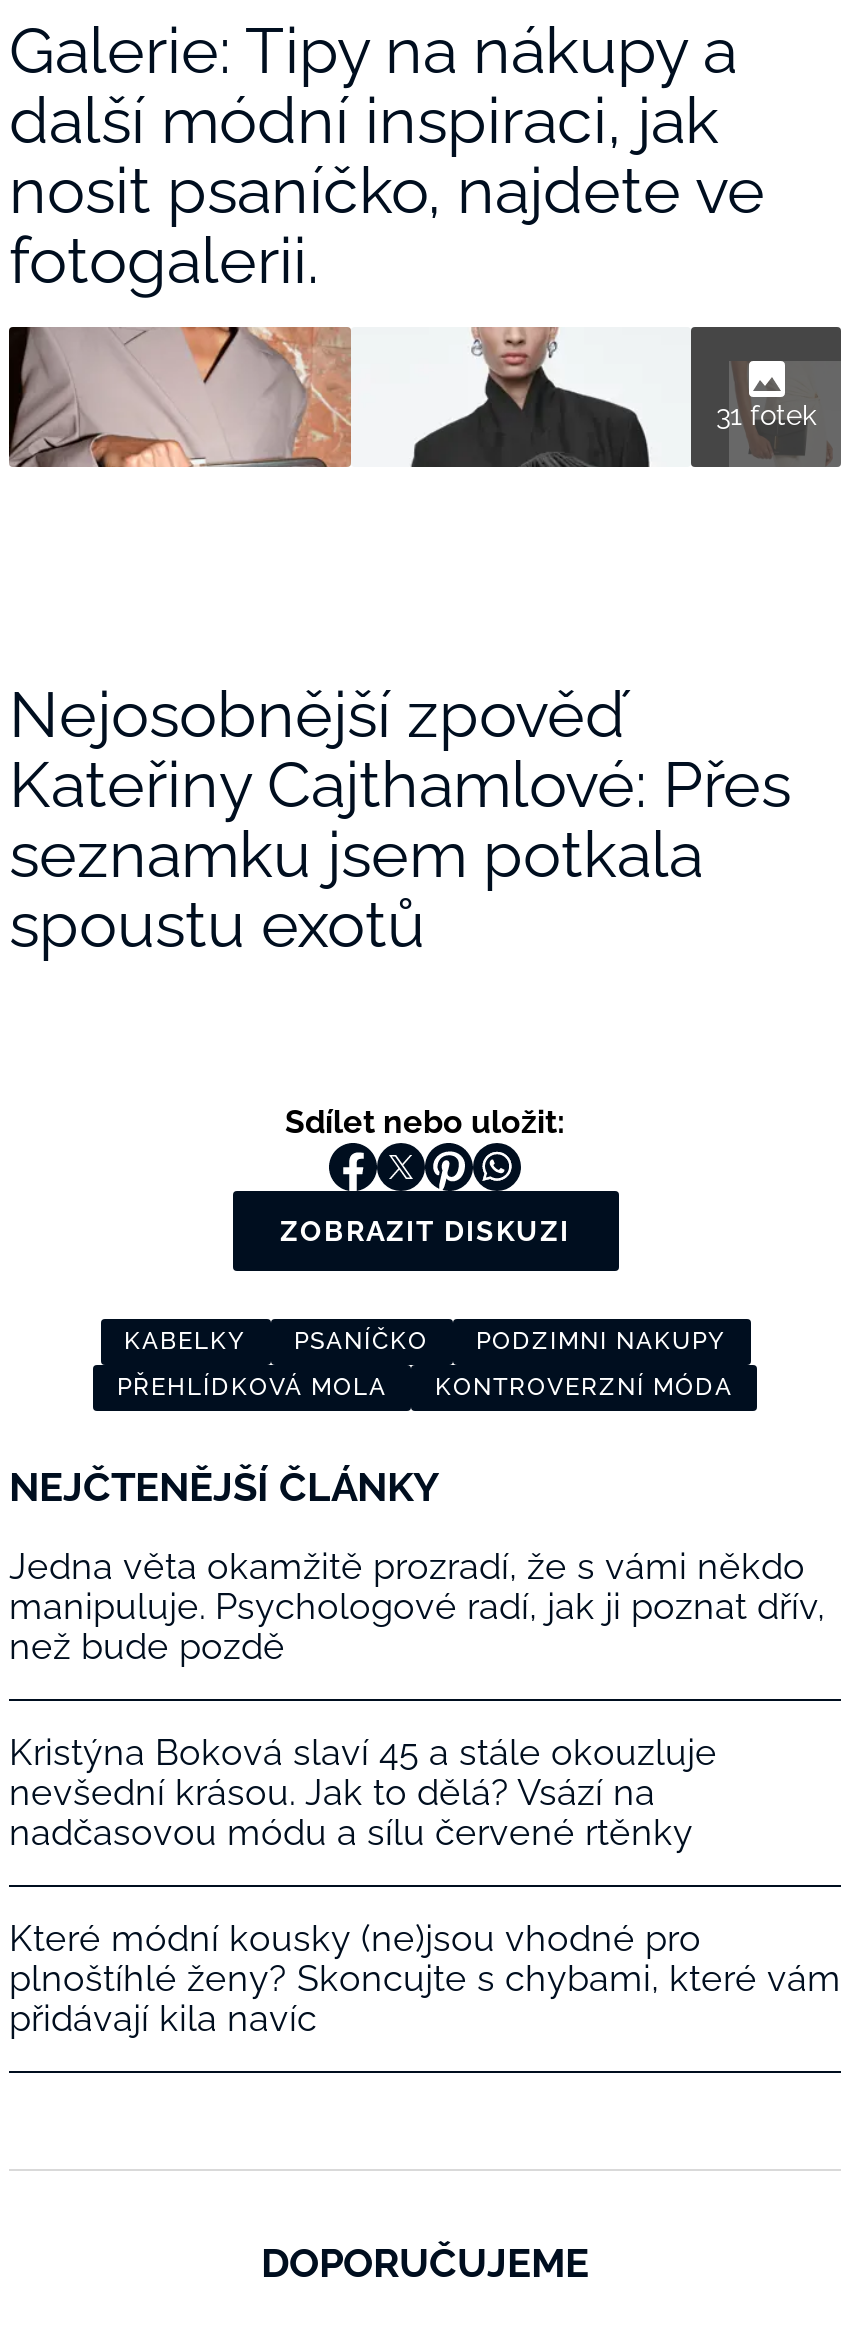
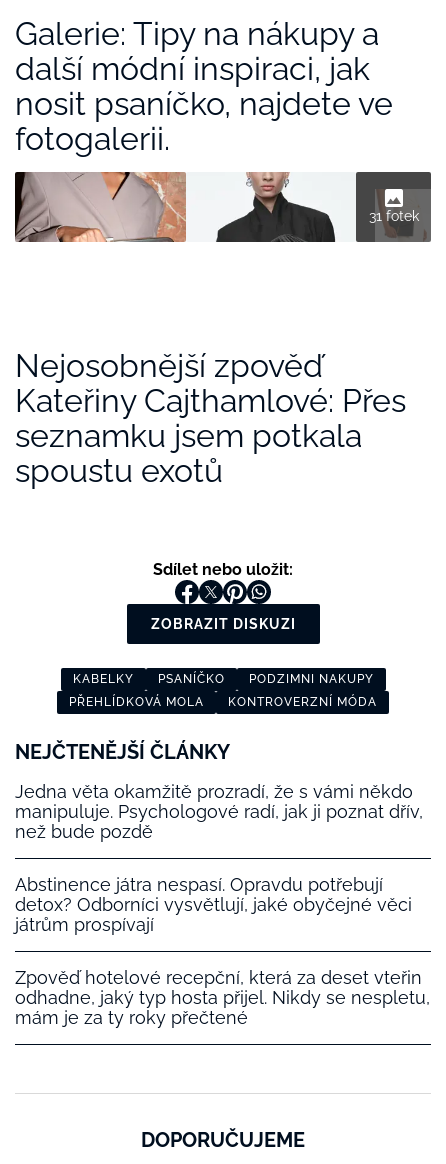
- Kristýna Boková slaví 45 a stále okouzluje
- nevšední krásou. Jak to dělá? Vsází na
- nadčasovou módu a sílu červené rtěnky
+ Abstinence játra nespasí. Opravdu potřebují
+ detox? Odborníci vysvětlují, jaké obyčejné věci
+ játrům prospívají

- Které módní kousky (ne)jsou vhodné pro
- plnoštíhlé ženy? Skoncujte s chybami, které vám
- přidávají kila navíc
+ Zpověď hotelové recepční, která za deset vteřin
+ odhadne, jaký typ hosta přijel. Nikdy se nespletu,
+ mám je za ty roky přečtené
